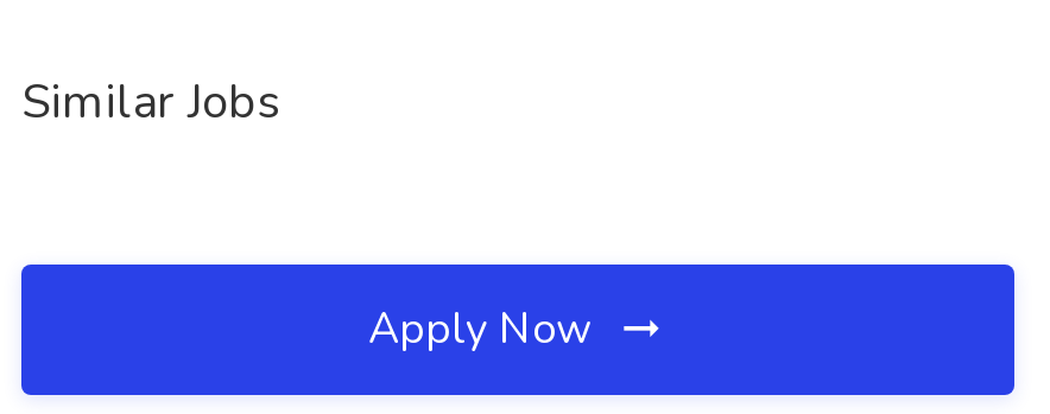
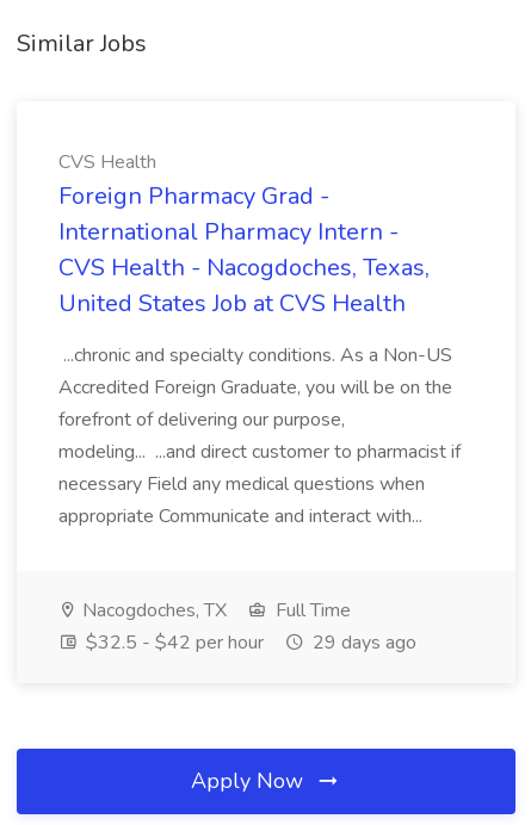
+ CVS Health
+ Foreign Pharmacy Grad -
+ International Pharmacy Intern -
+ CVS Health - Nacogdoches, Texas,
+ United States Job at CVS Health
+ ...chronic and specialty conditions. As a Non-US
+ Accredited Foreign Graduate, you will be on the
+ forefront of delivering our purpose,
+ modeling... ...and direct customer to pharmacist if
+ necessary Field any medical questions when
+ appropriate Communicate and interact with...

+ Nacogdoches, TX
+ Full Time
+ $32.5 - $42 per hour
+ 29 days ago
